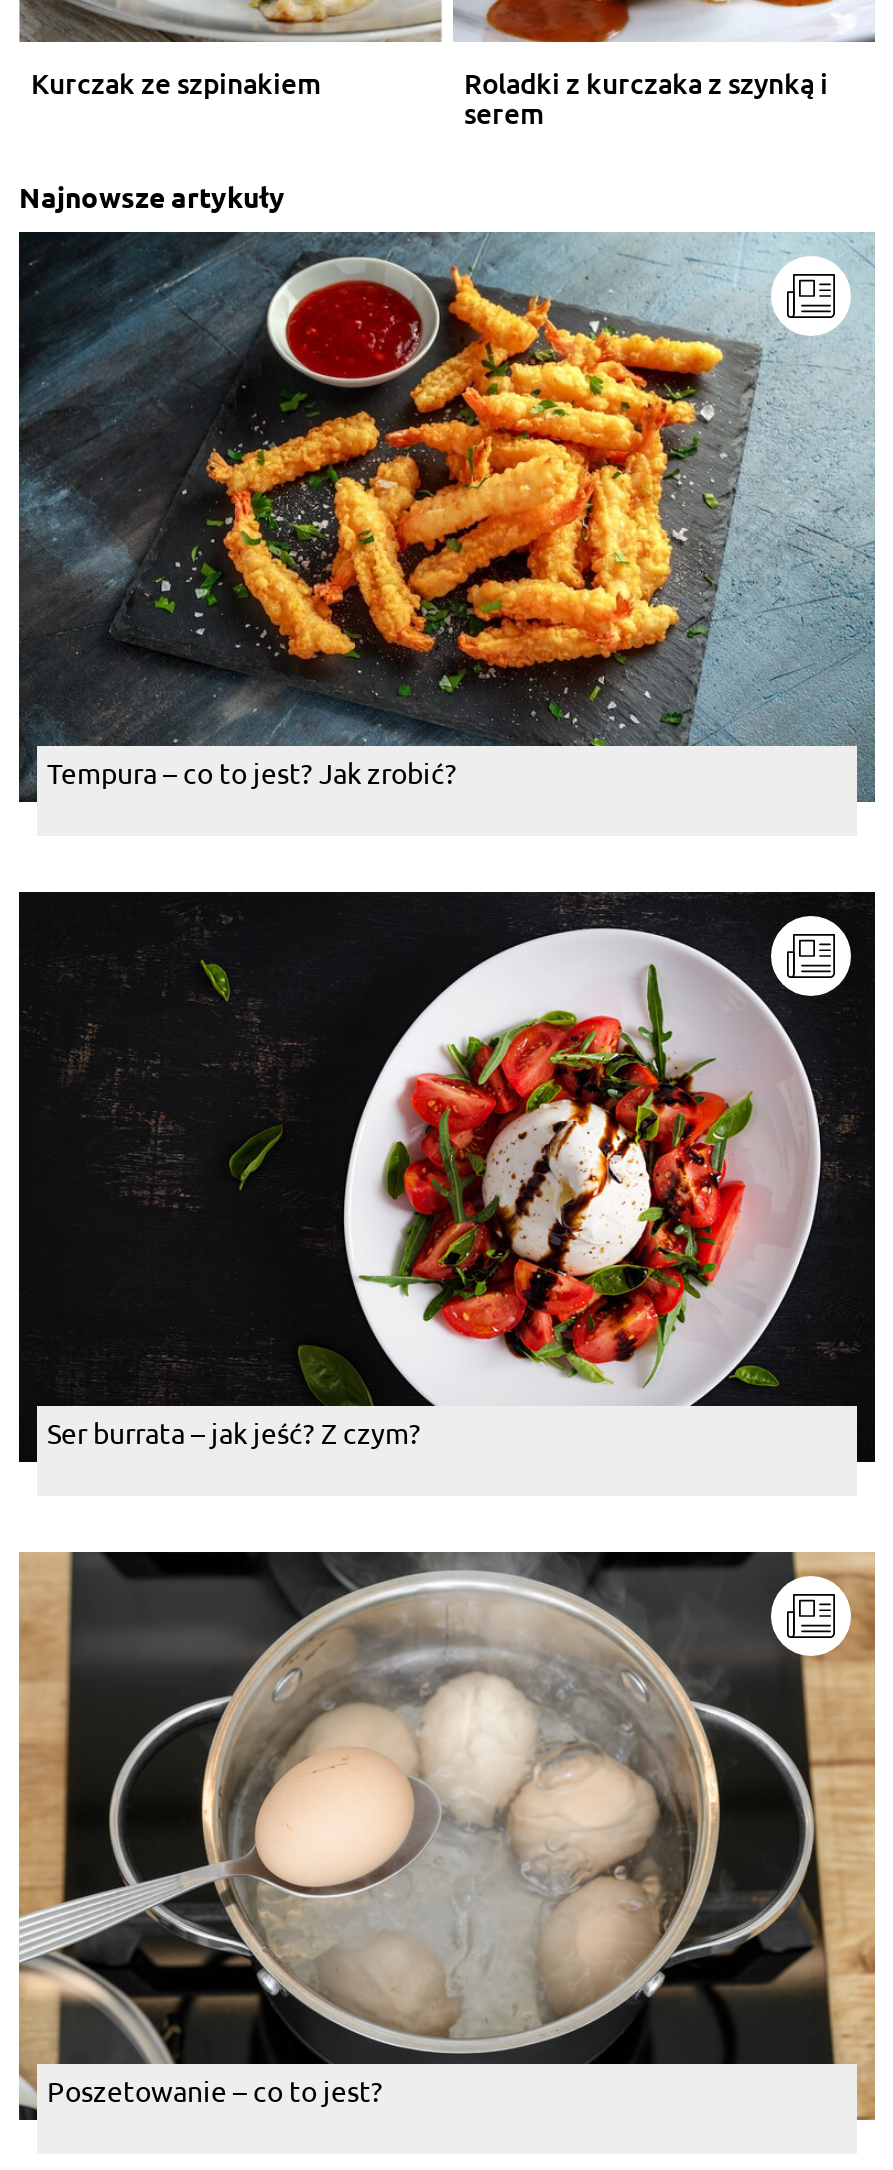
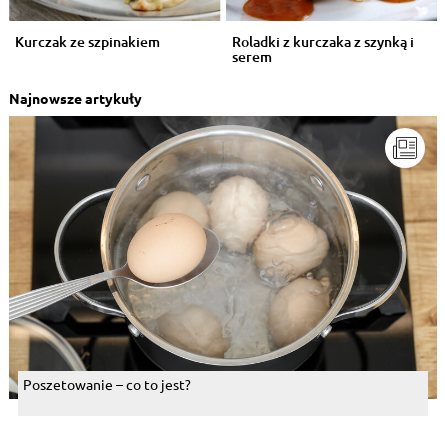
- [image]
- Tempura – co to jest? Jak zrobić?

- [image]
- Ser burrata – jak jeść? Z czym?
